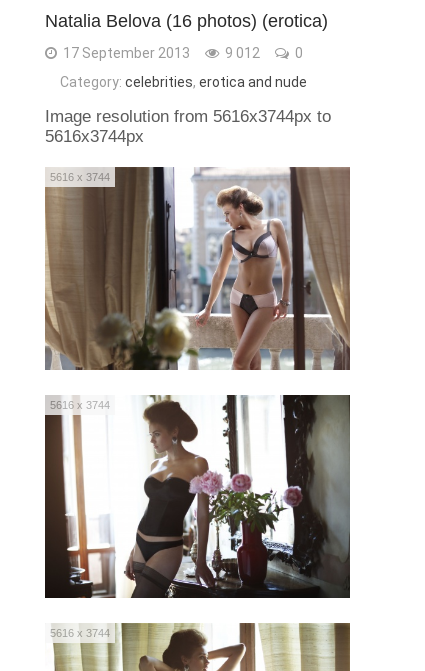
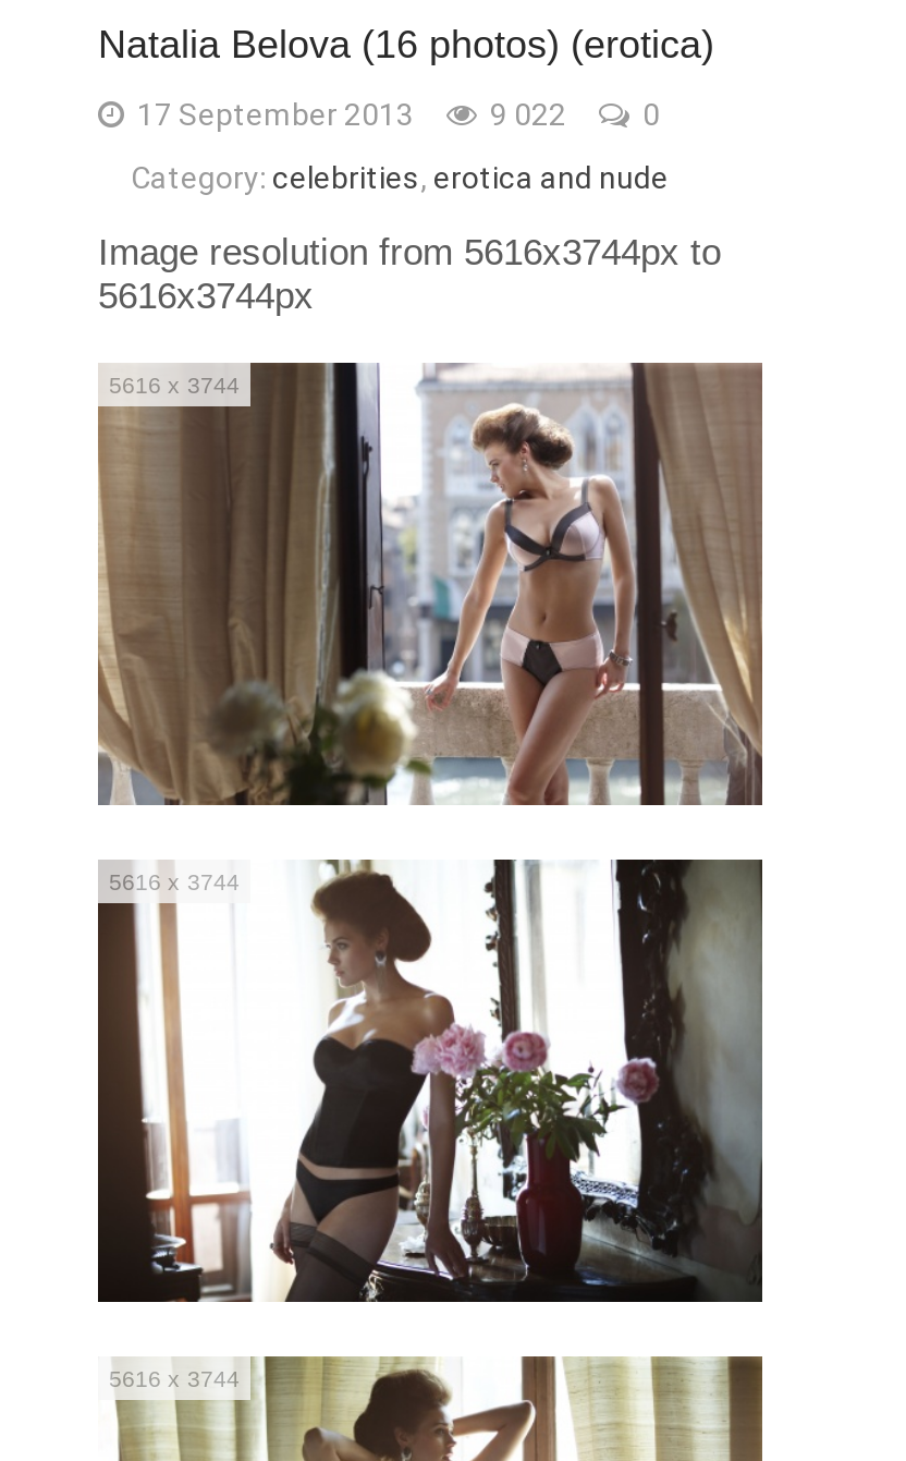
- 17 September 2013 9 012 0
+ 17 September 2013 9 022 0
